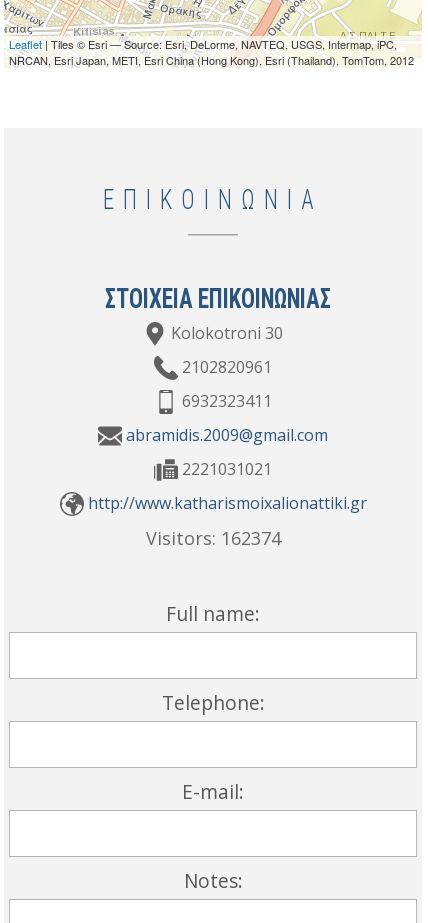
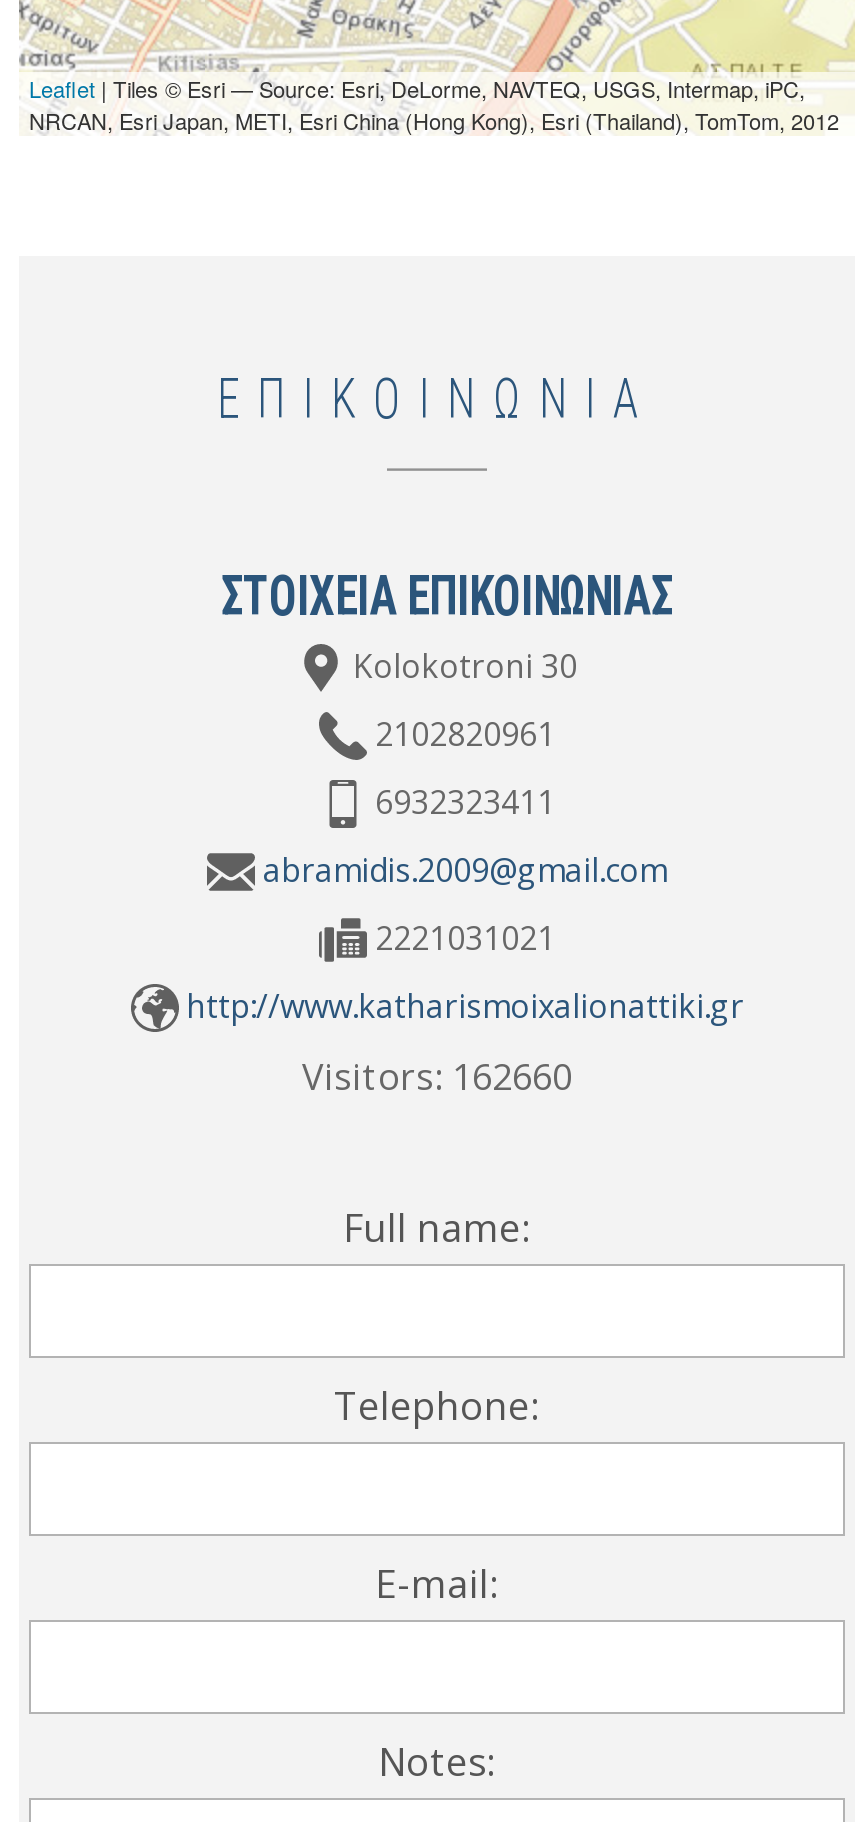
- Visitors: 162374
+ Visitors: 162660
